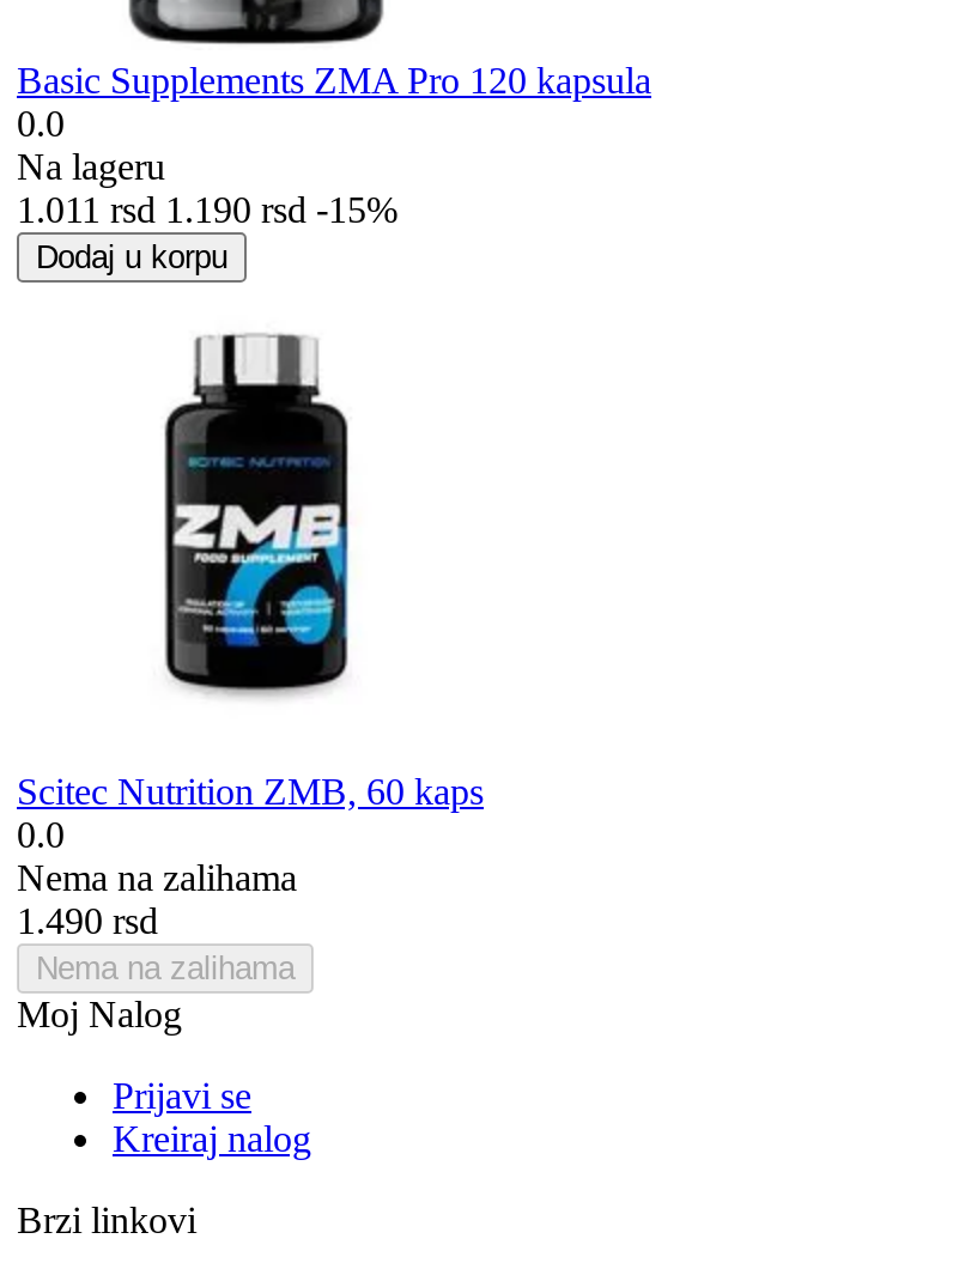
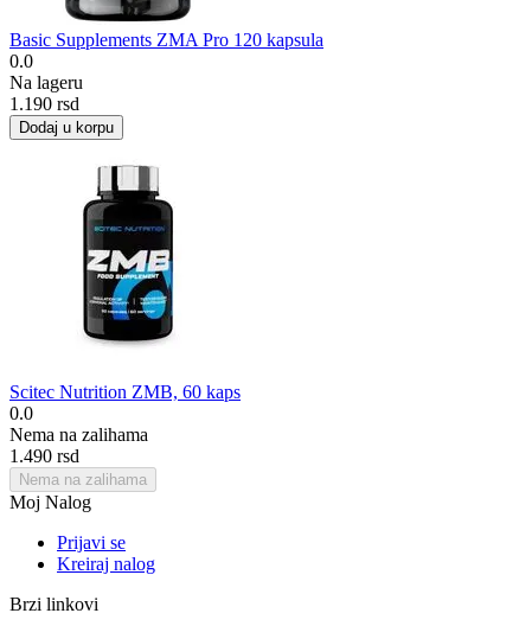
- 1.011 rsd 1.190 rsd -15%
+ 1.190 rsd
